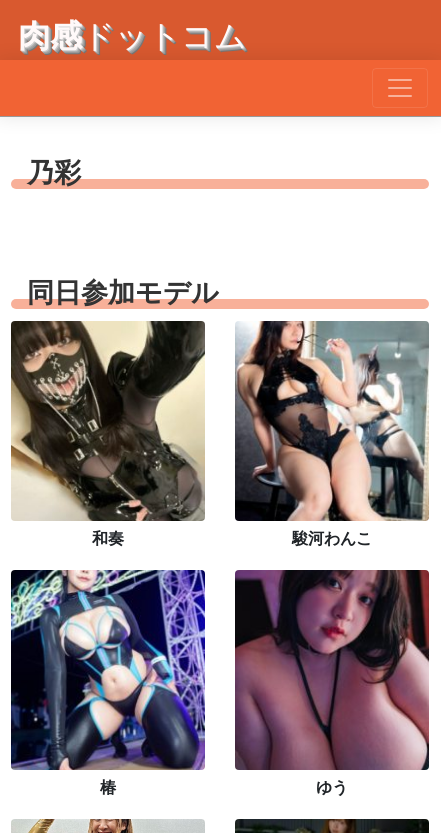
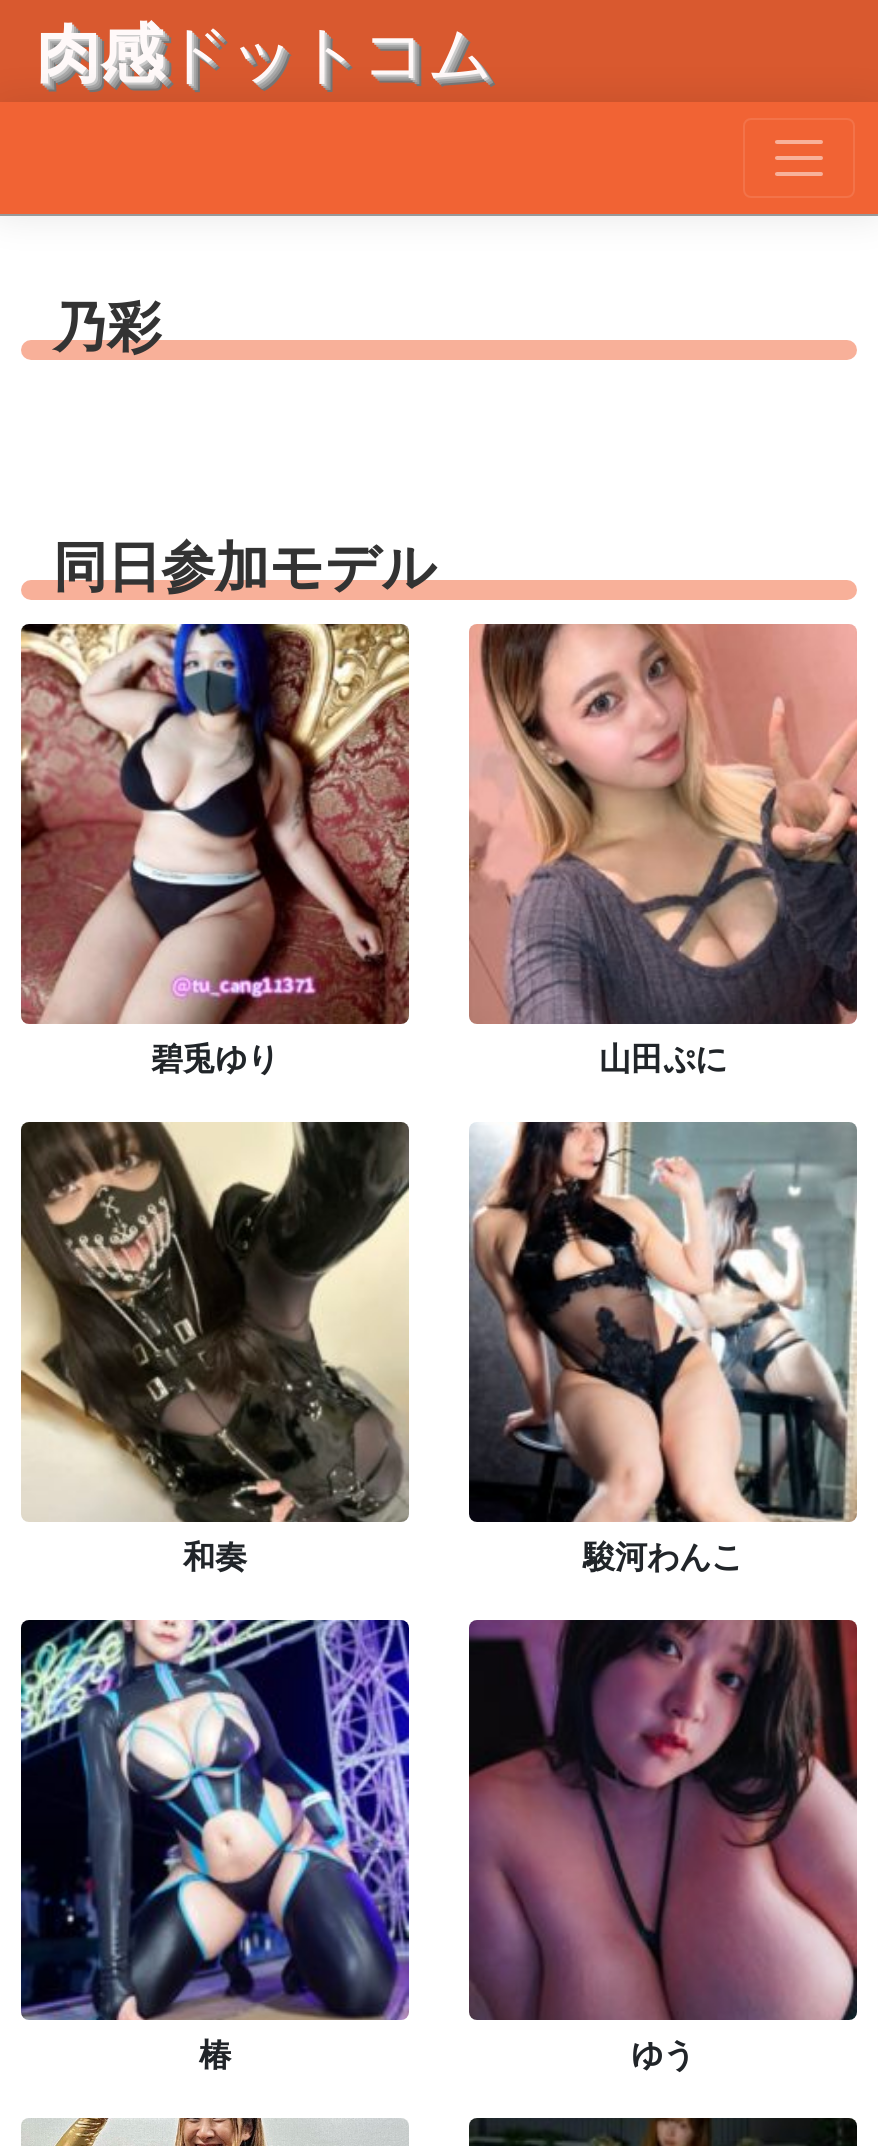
+ [image]
+ 碧兎ゆり
+ 山田ぷに

+ [image]
